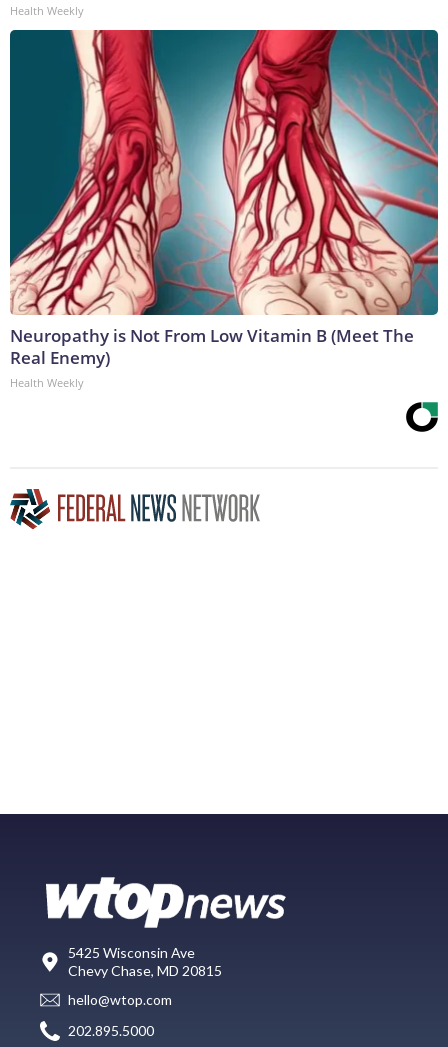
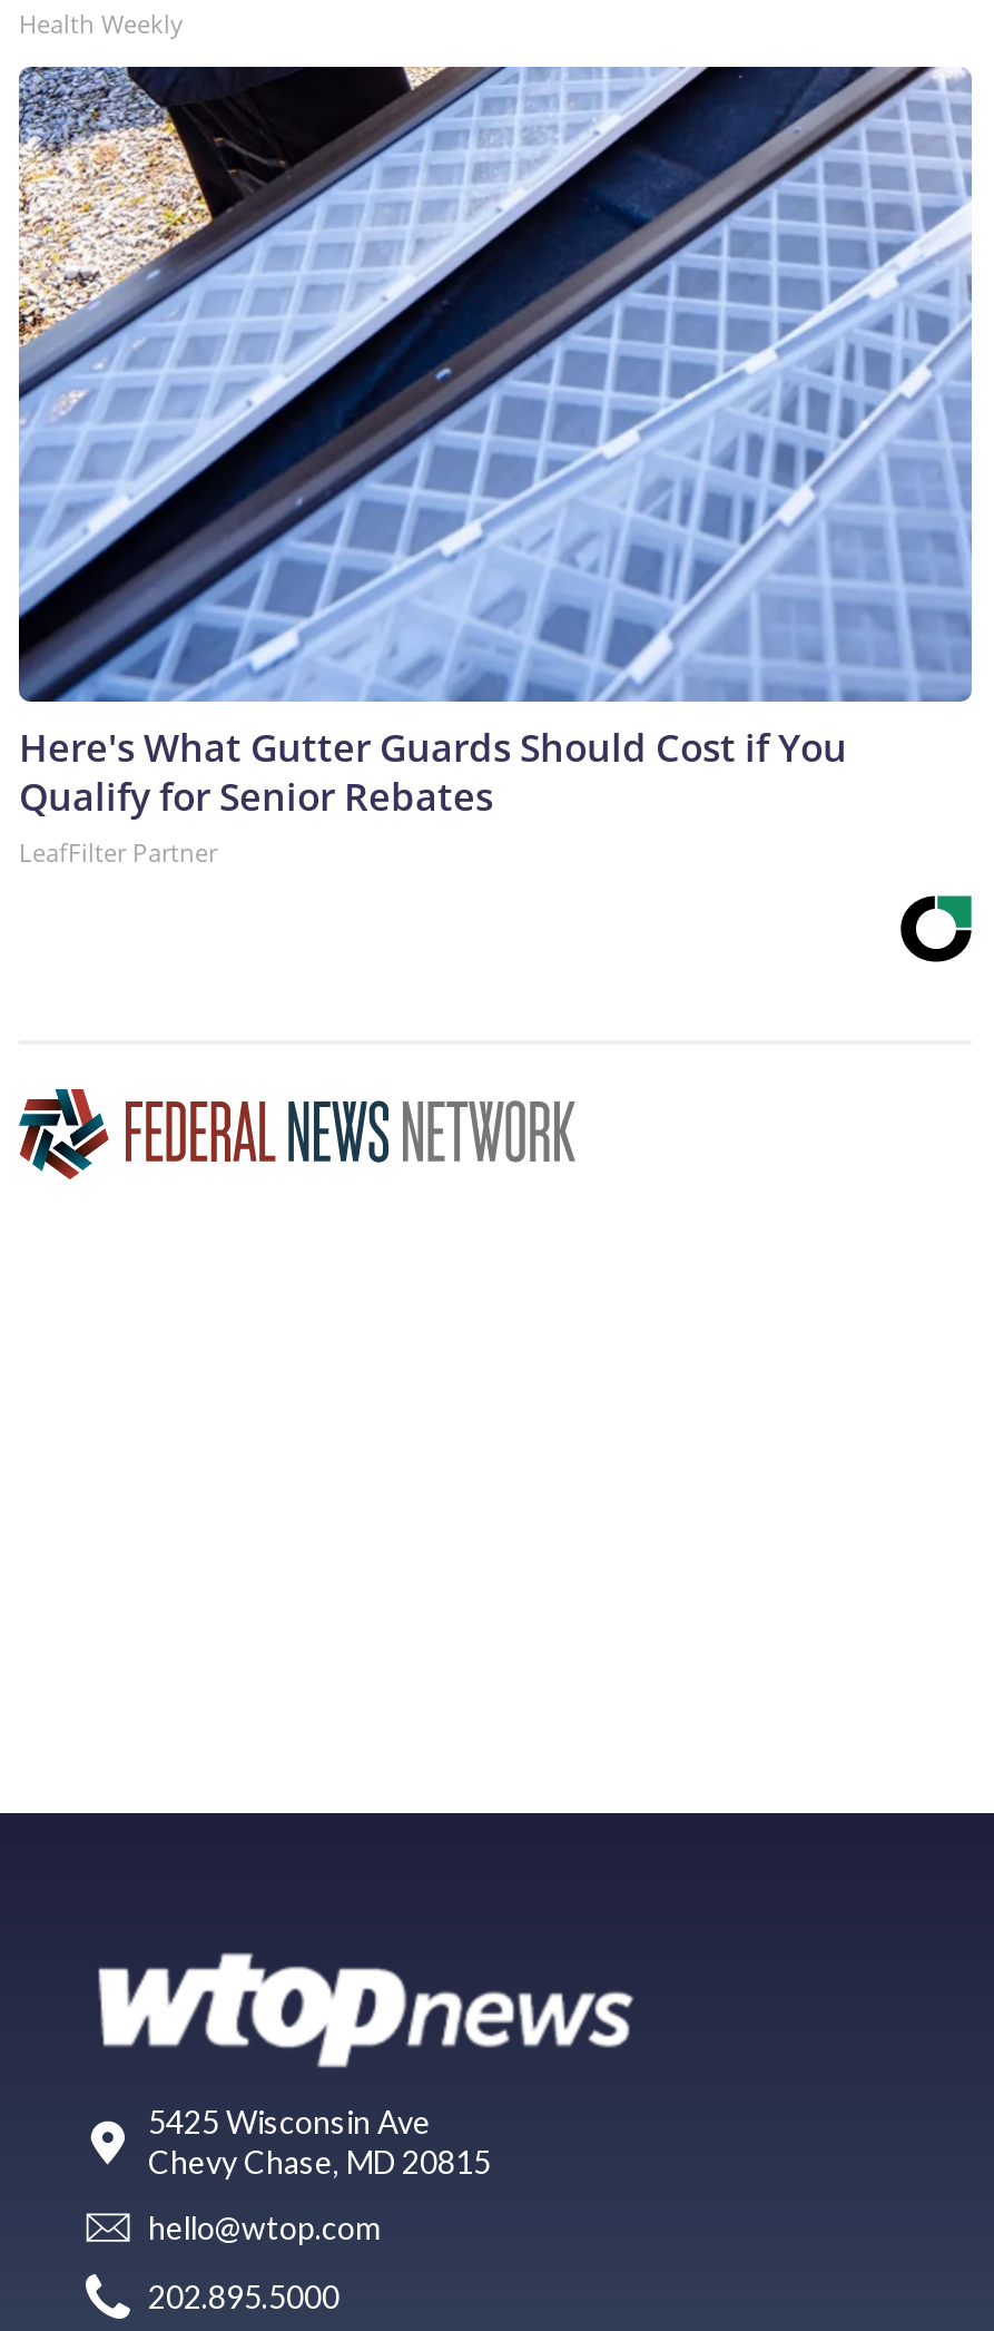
- [image]
- Neuropathy is Not From Low Vitamin B (Meet The
- Real Enemy)
- Health Weekly
+ [image]
+ Here's What Gutter Guards Should Cost if You
+ Qualify for Senior Rebates
+ LeafFilter Partner
